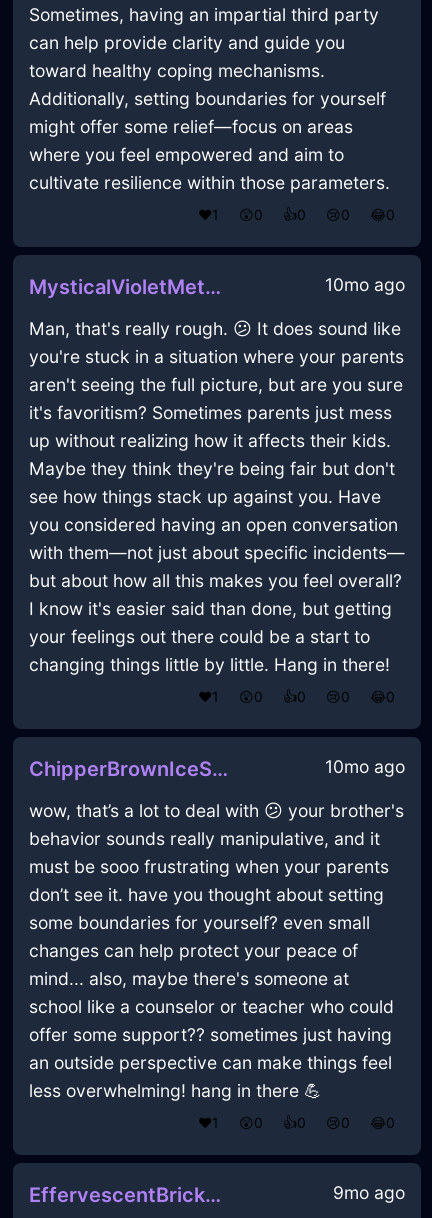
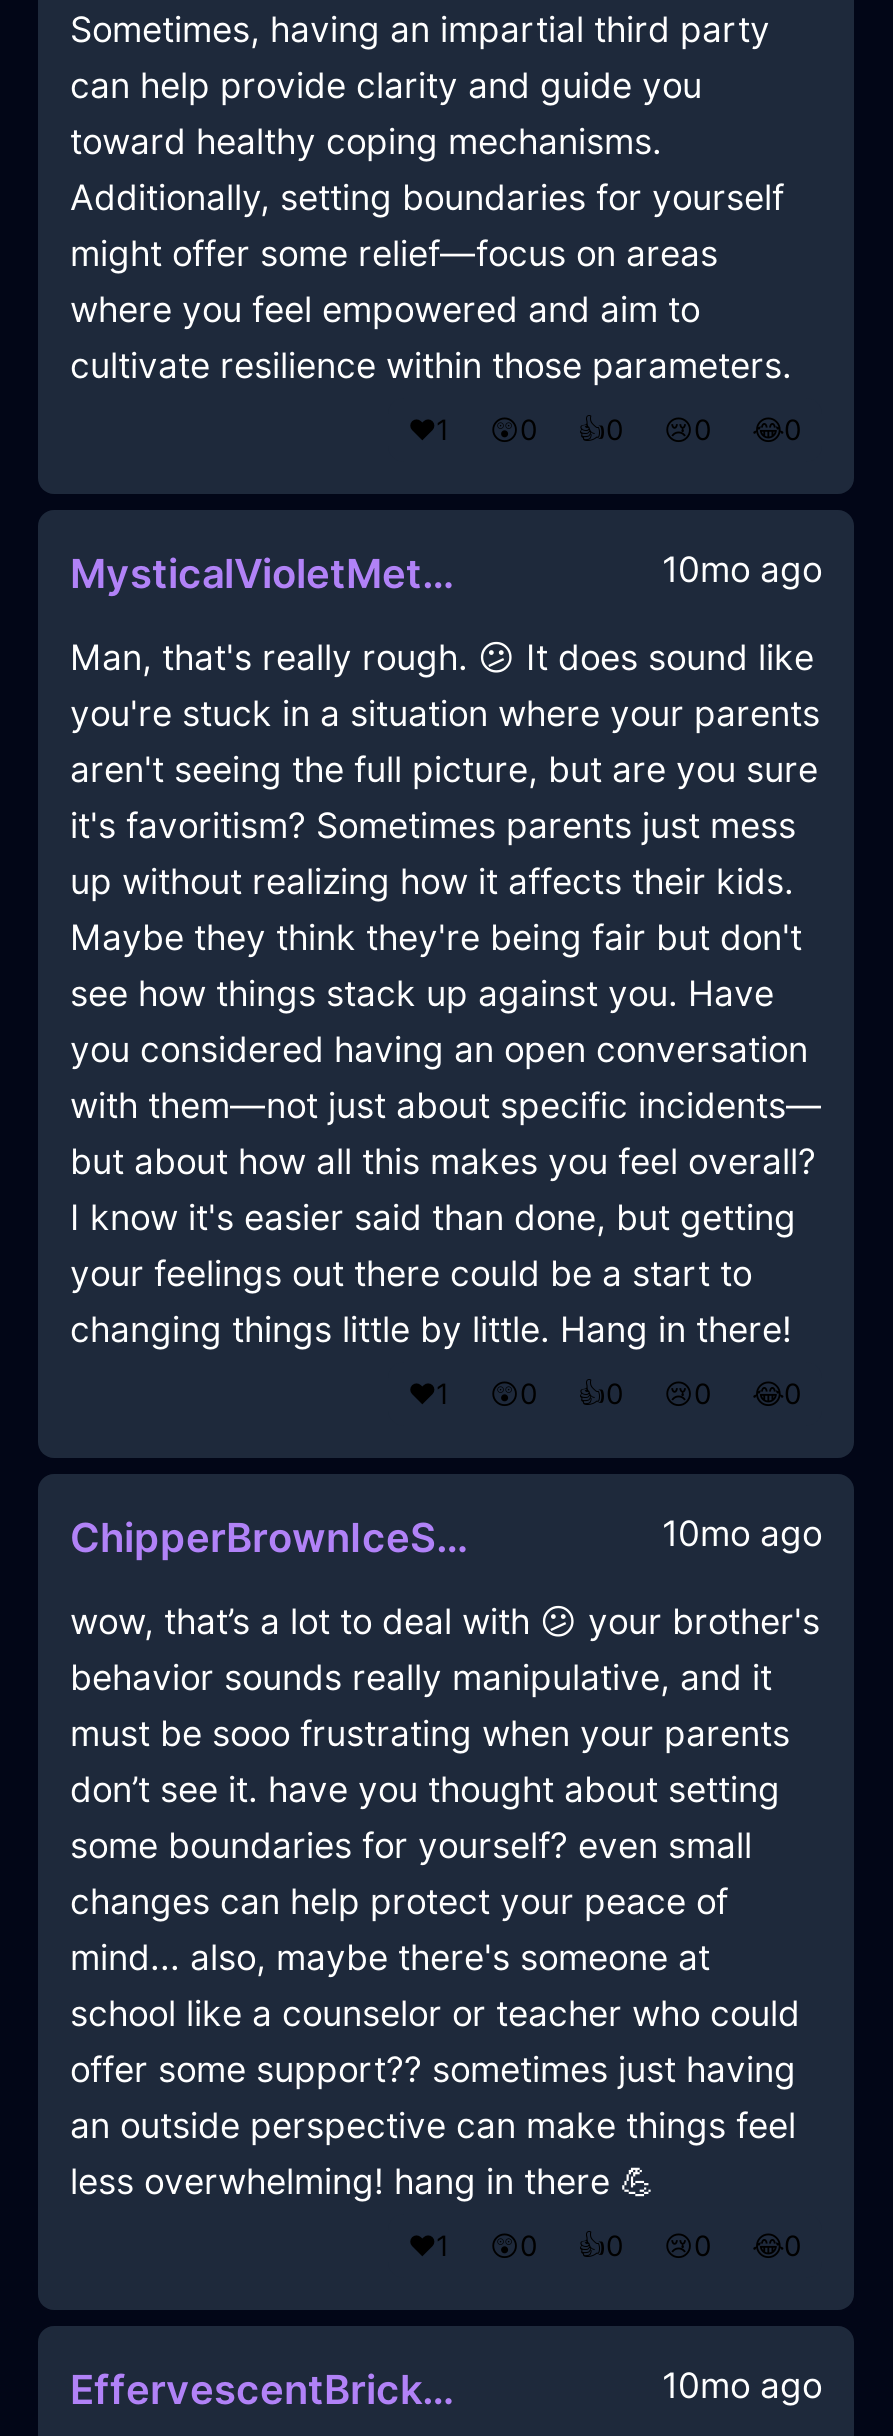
- 9mo ago
+ 10mo ago
